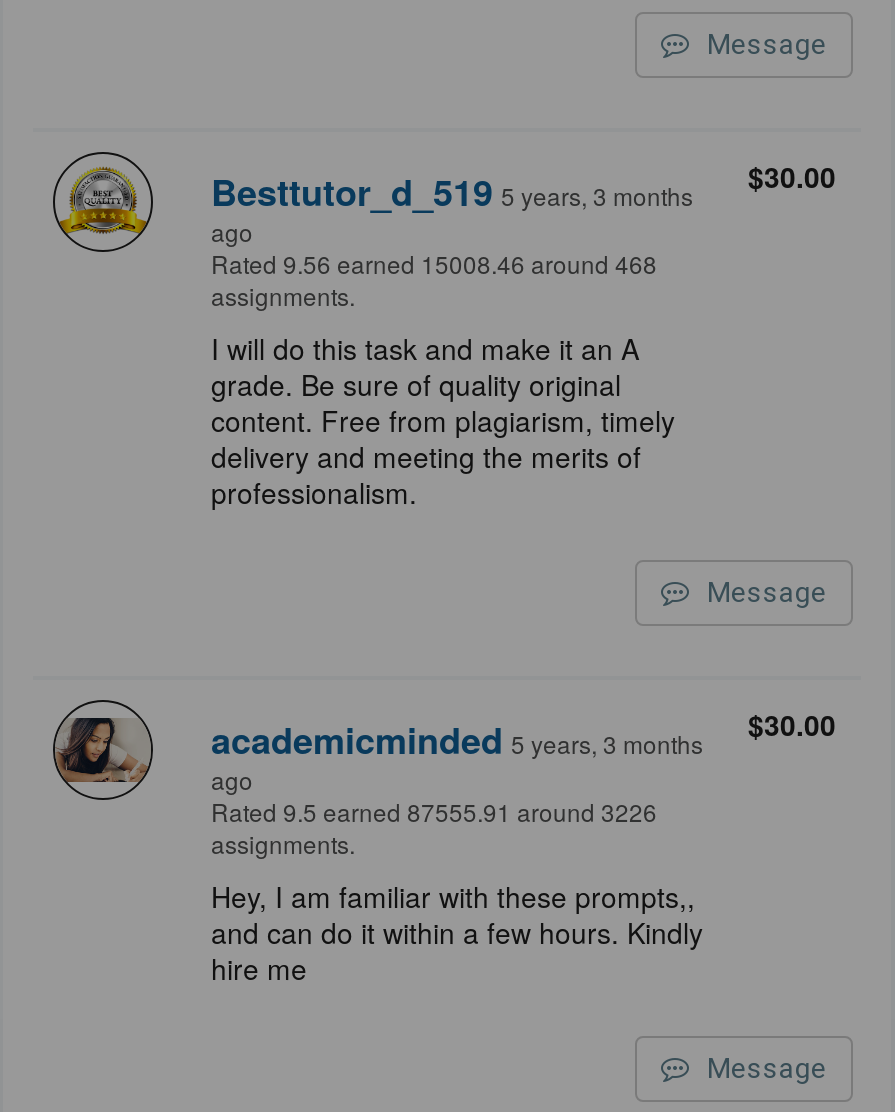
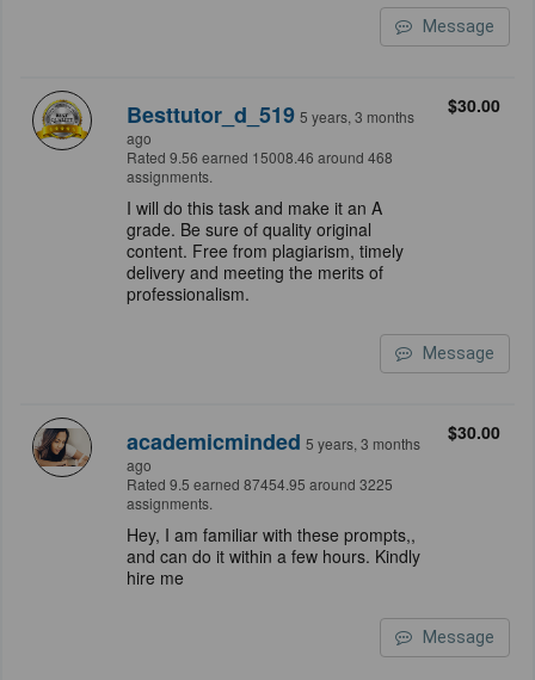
- Rated 9.5 earned 87555.91 around 3226
+ Rated 9.5 earned 87454.95 around 3225
